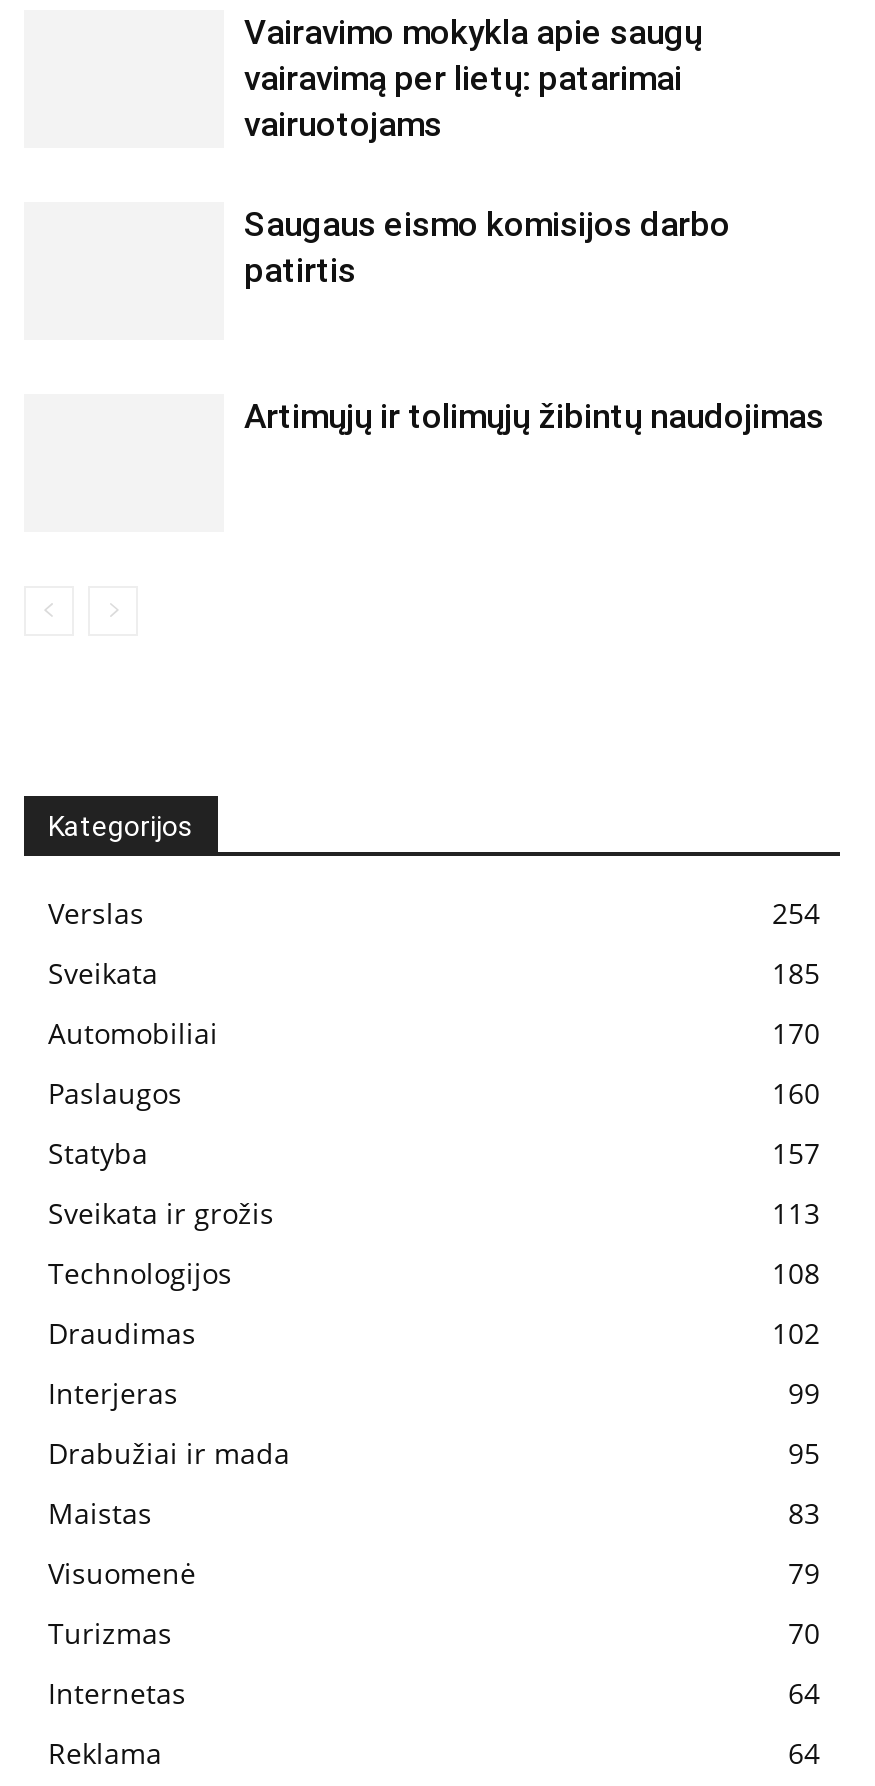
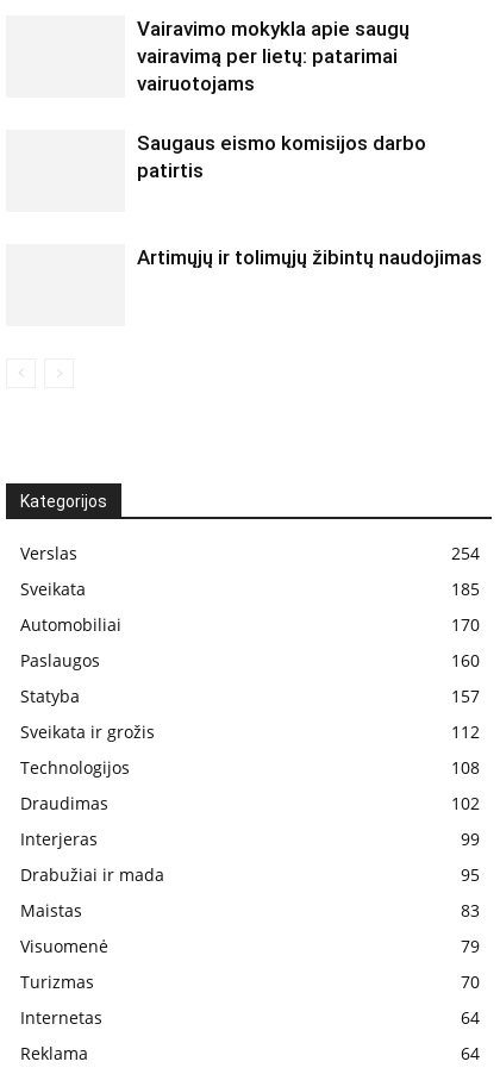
- 113
+ 112
